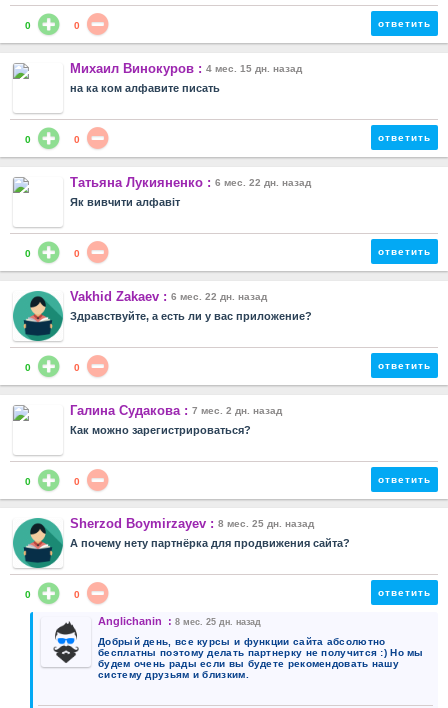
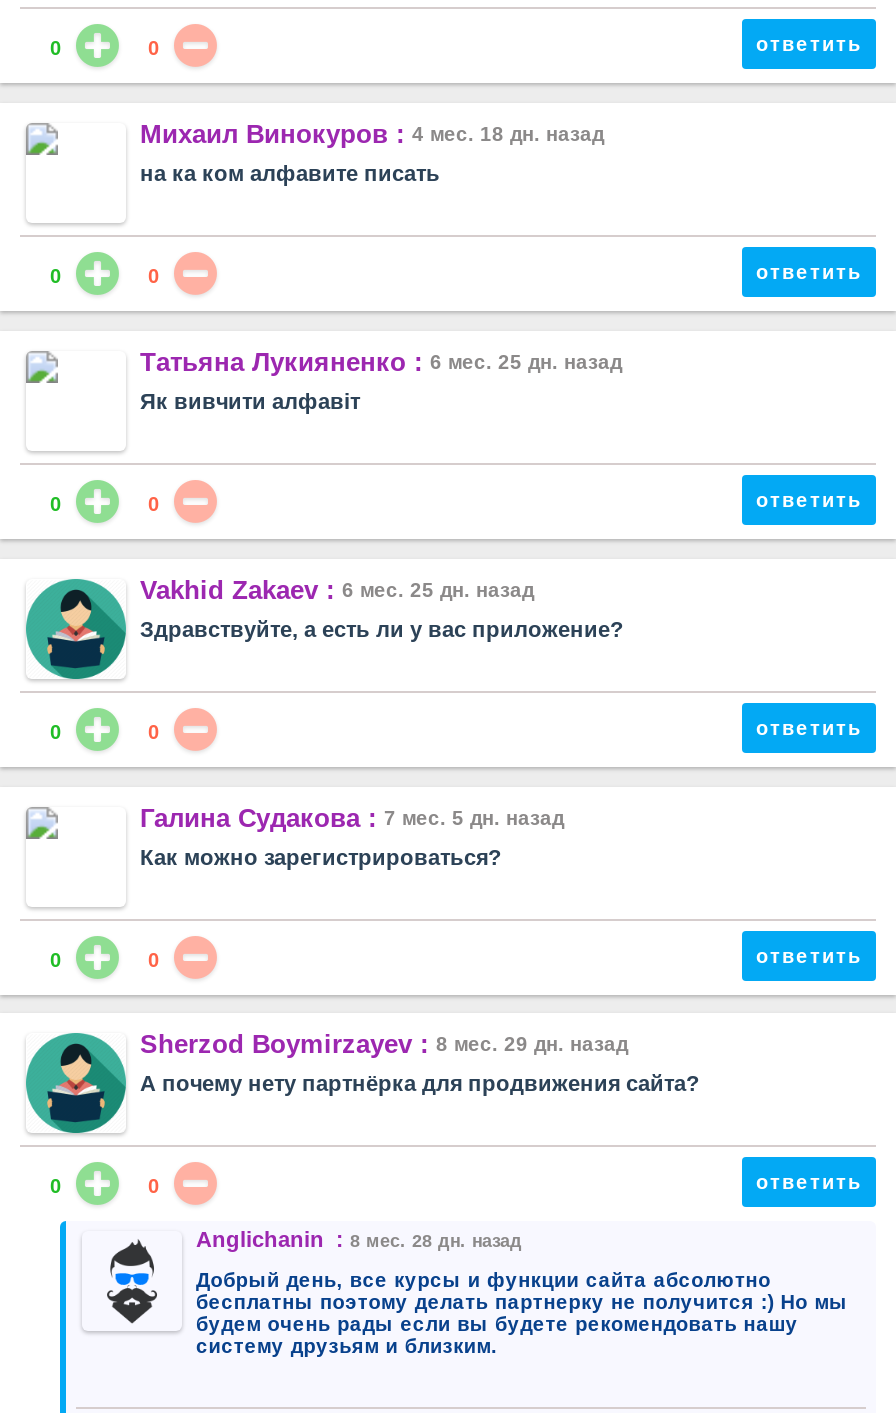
- Михаил Винокуров : 4 мес. 15 дн. назад
+ Михаил Винокуров : 4 мес. 18 дн. назад

- Татьяна Лукияненко : 6 мес. 22 дн. назад
+ Татьяна Лукияненко : 6 мес. 25 дн. назад

- Vakhid Zakaev : 6 мес. 22 дн. назад
+ Vakhid Zakaev : 6 мес. 25 дн. назад

- Галина Судакова : 7 мес. 2 дн. назад
+ Галина Судакова : 7 мес. 5 дн. назад

- Sherzod Boymirzayev : 8 мес. 25 дн. назад
+ Sherzod Boymirzayev : 8 мес. 29 дн. назад

- Anglichanin : 8 мес. 25 дн. назад
+ Anglichanin : 8 мес. 28 дн. назад
